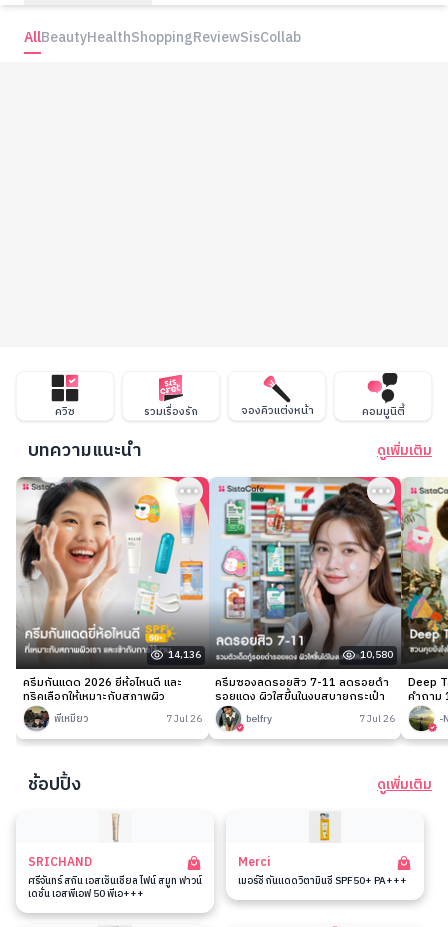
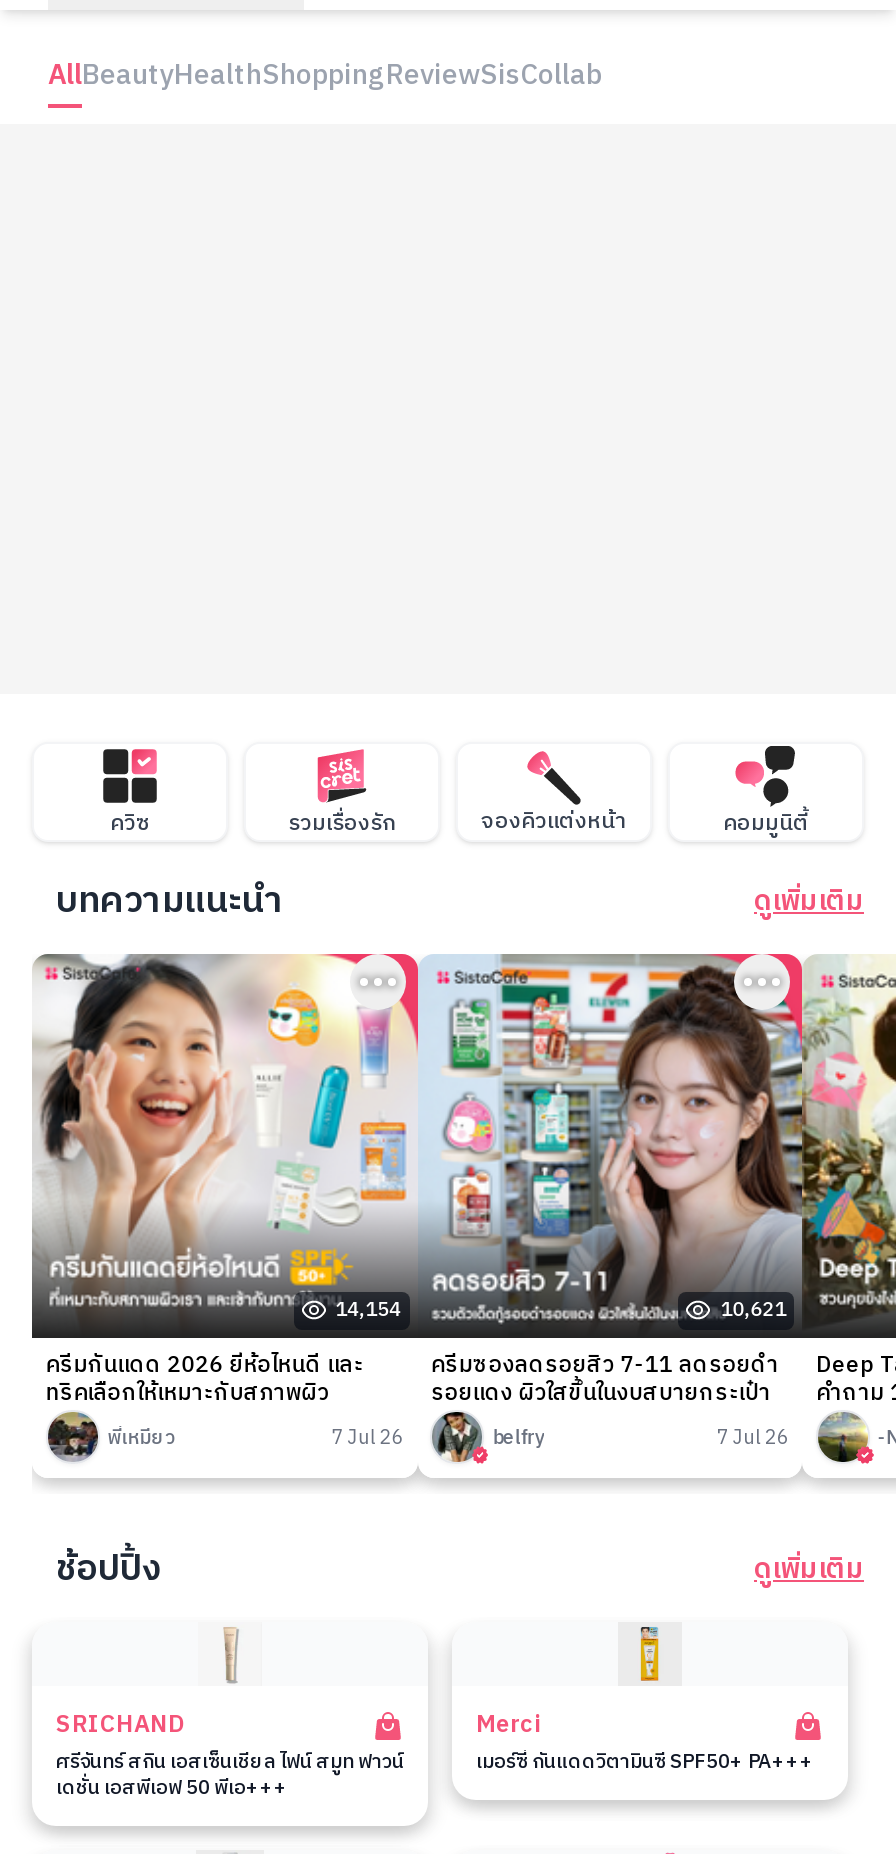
- 14,136
+ 14,154

- 10,580
+ 10,621
